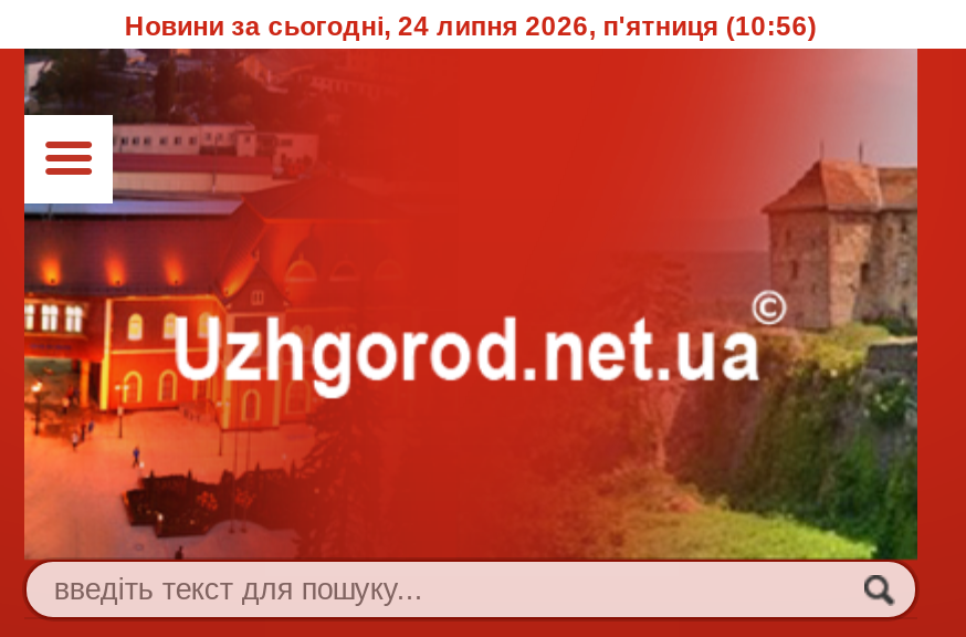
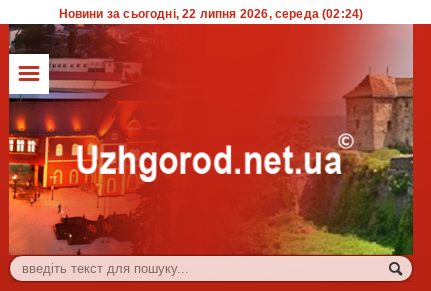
- Новини за сьогодні, 24 липня 2026, п'ятниця (10:56)
+ Новини за сьогодні, 22 липня 2026, середа (02:24)
